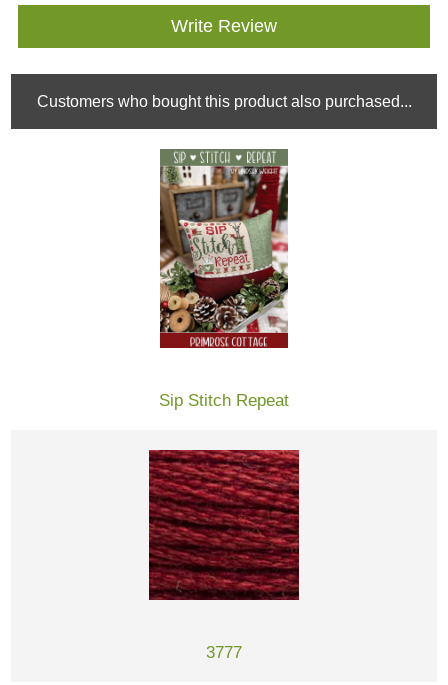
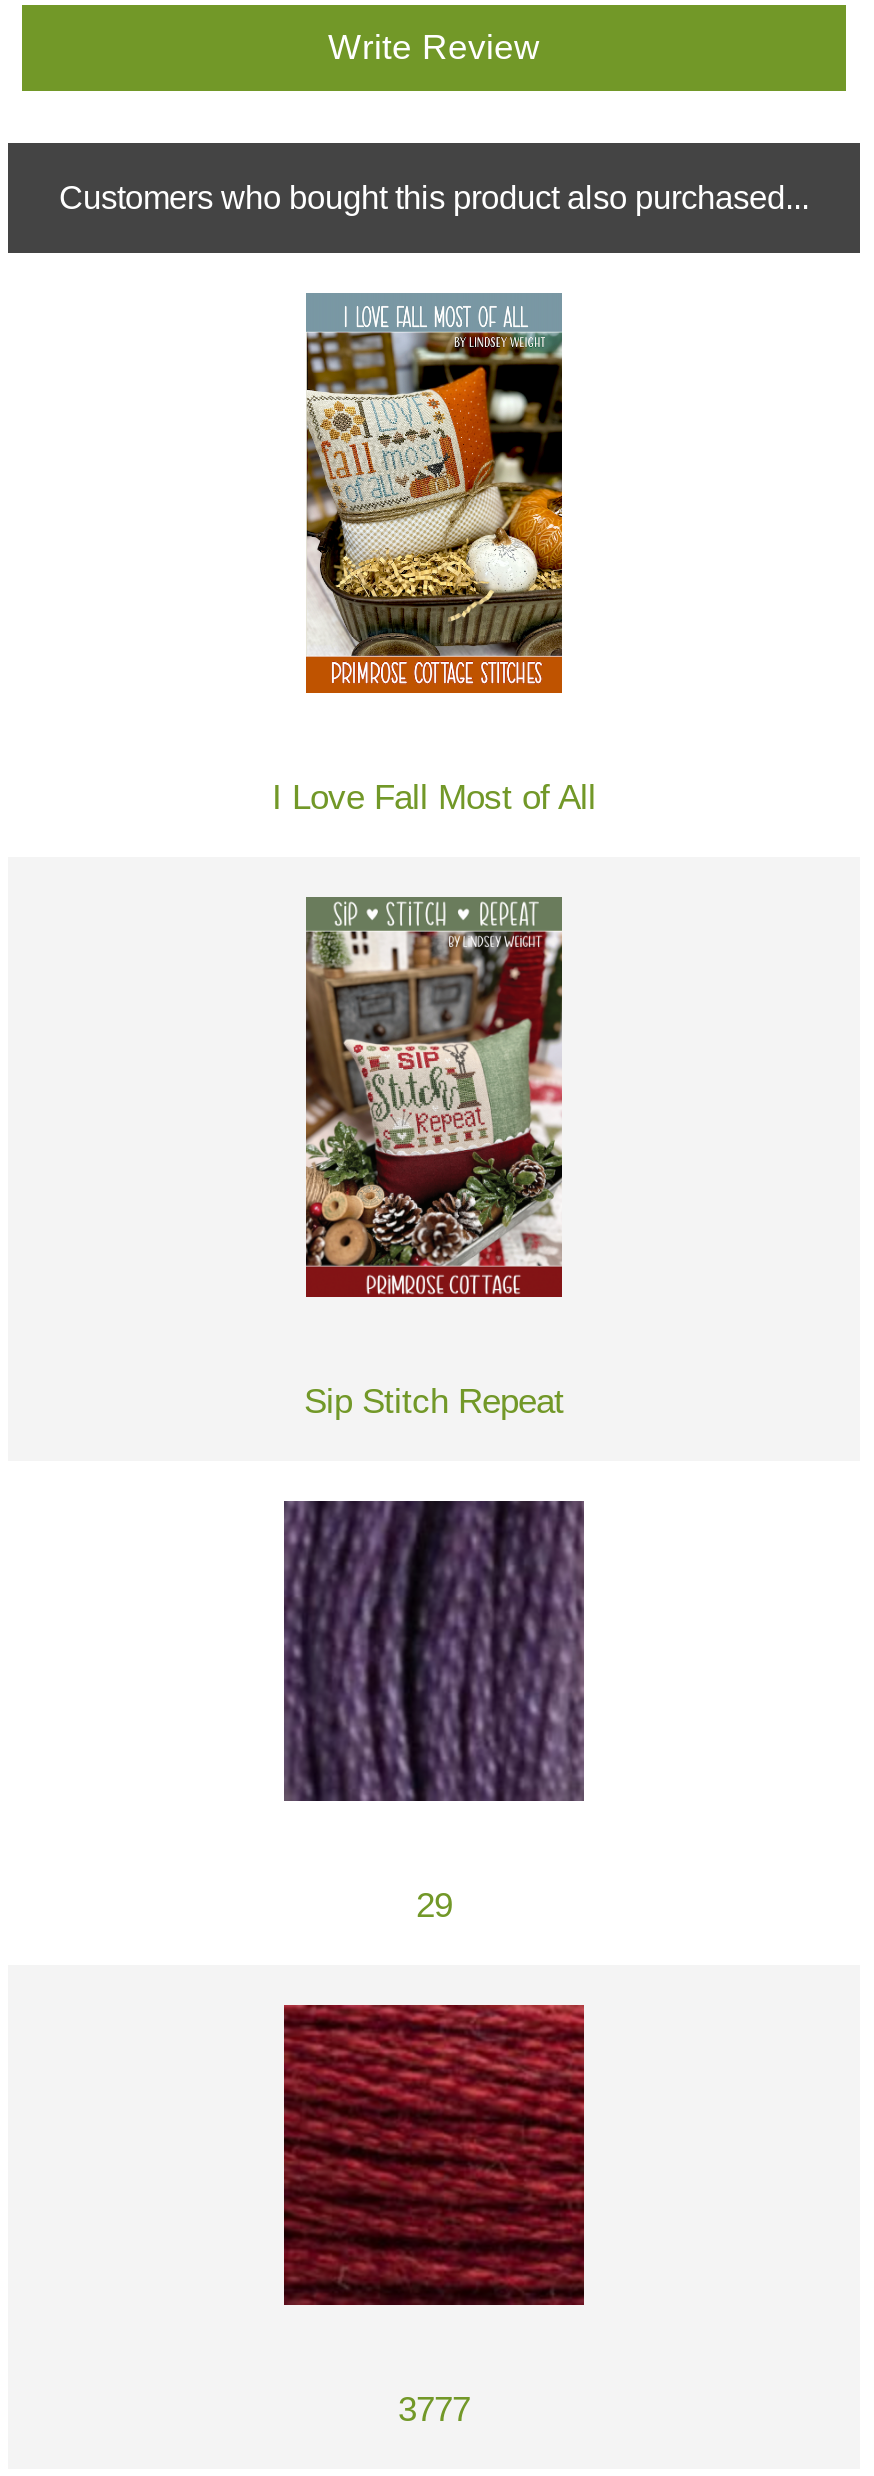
+ I Love Fall Most of All

+ [image]

+ [image]

+ 29
